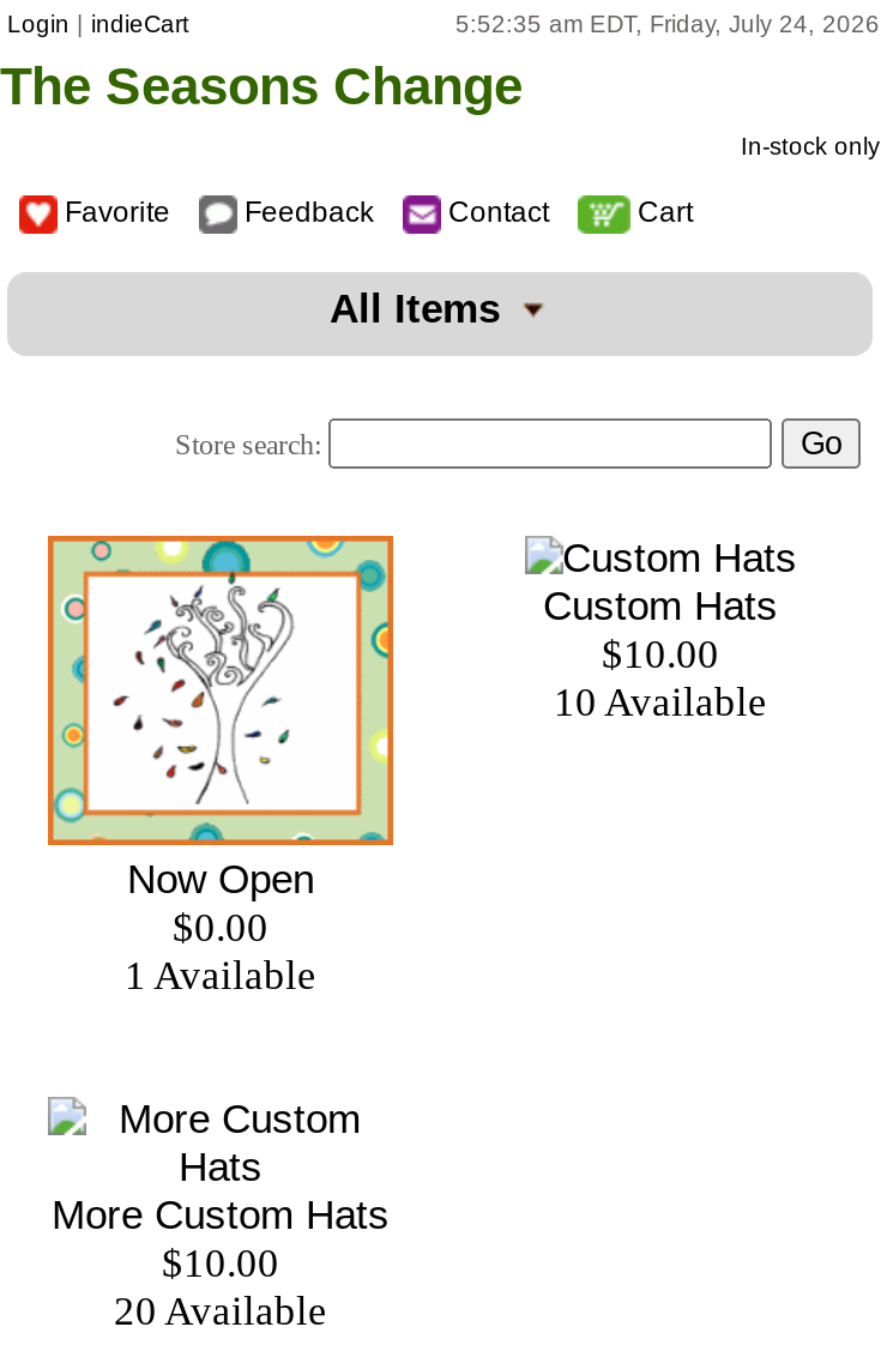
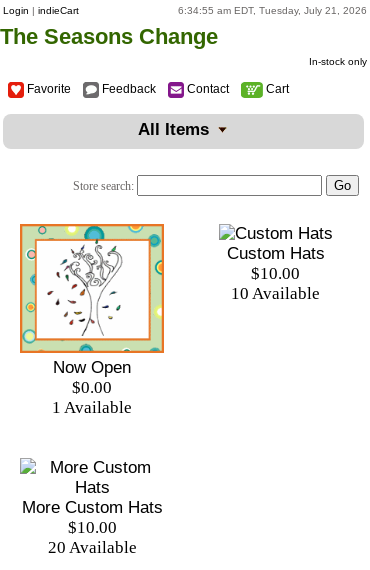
- 5:52:35 am EDT, Friday, July 24, 2026
+ 6:34:55 am EDT, Tuesday, July 21, 2026
